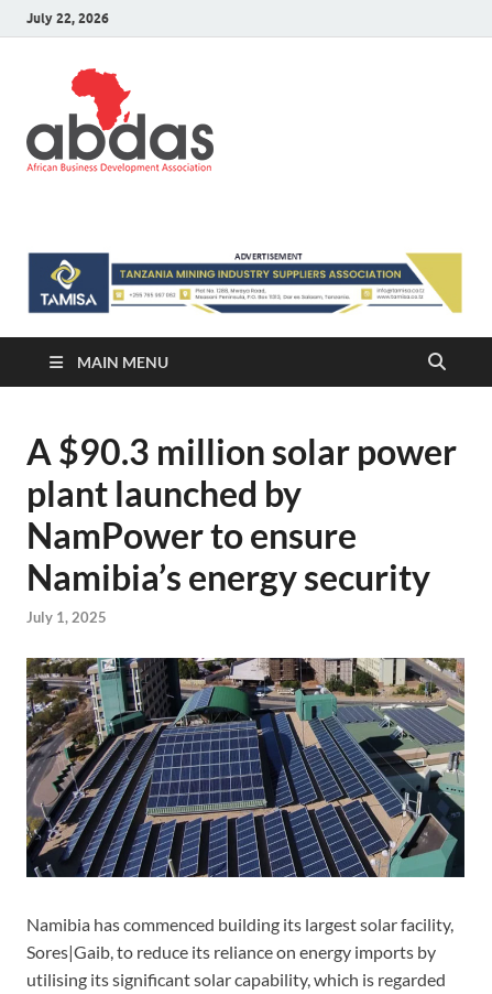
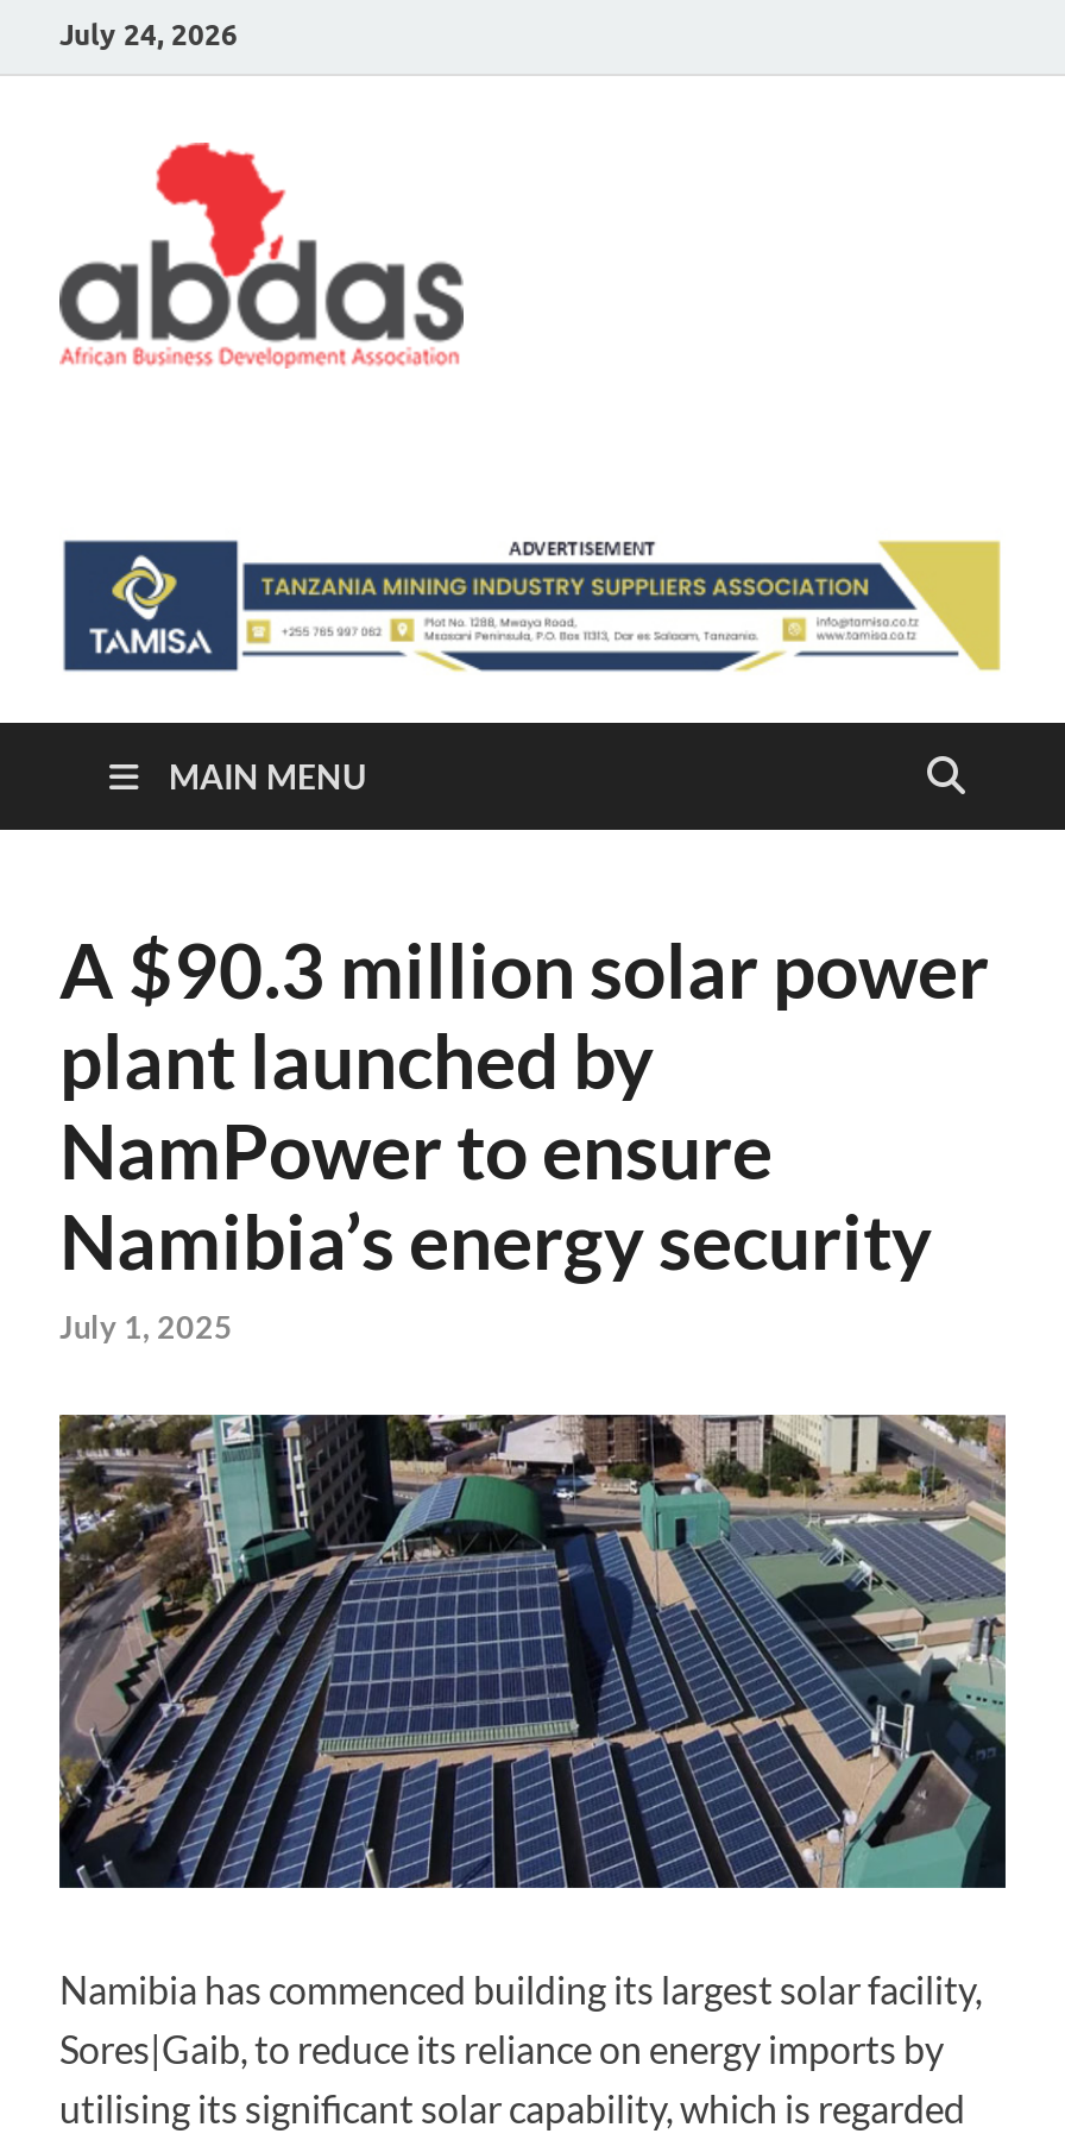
- July 22, 2026
+ July 24, 2026
